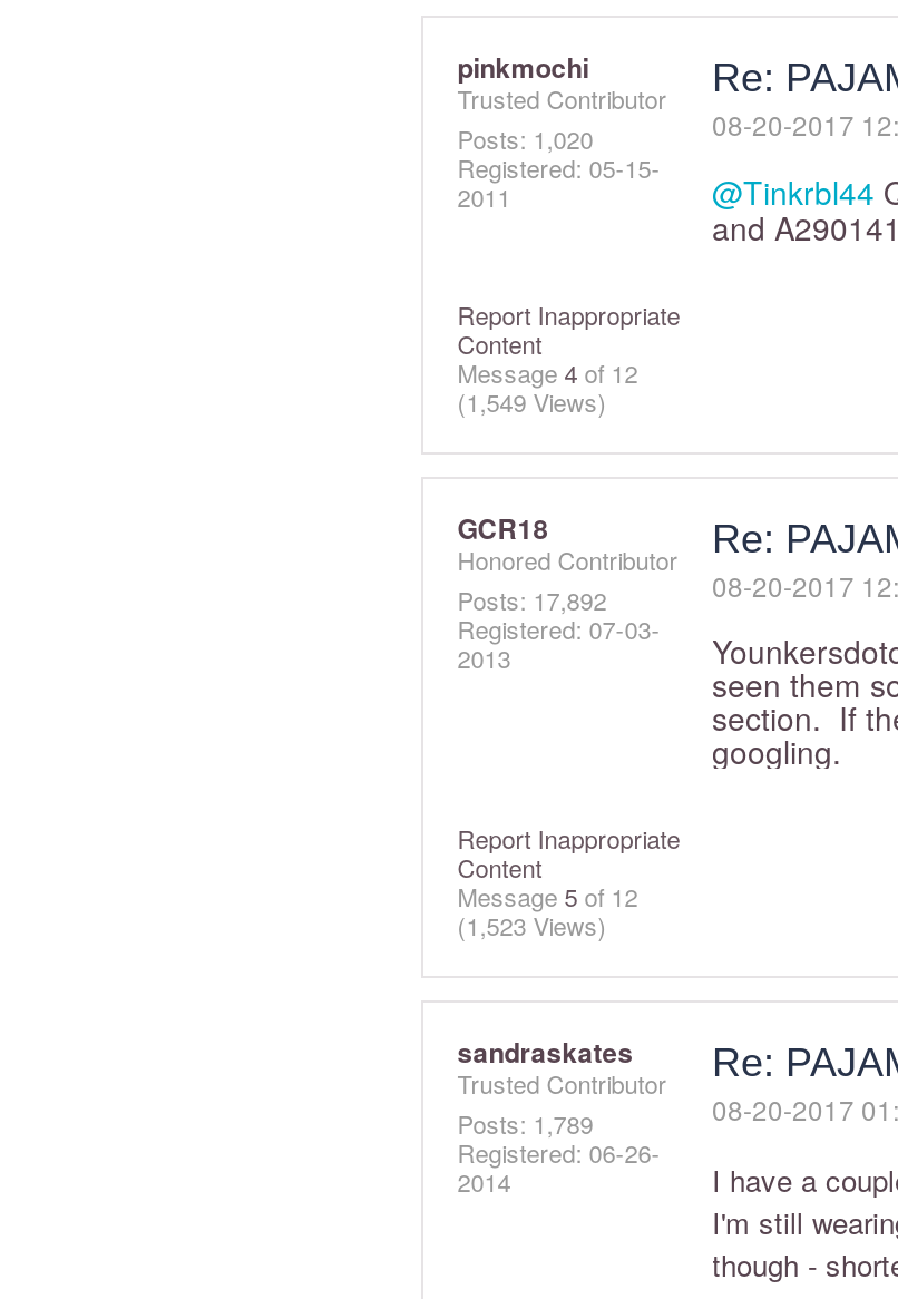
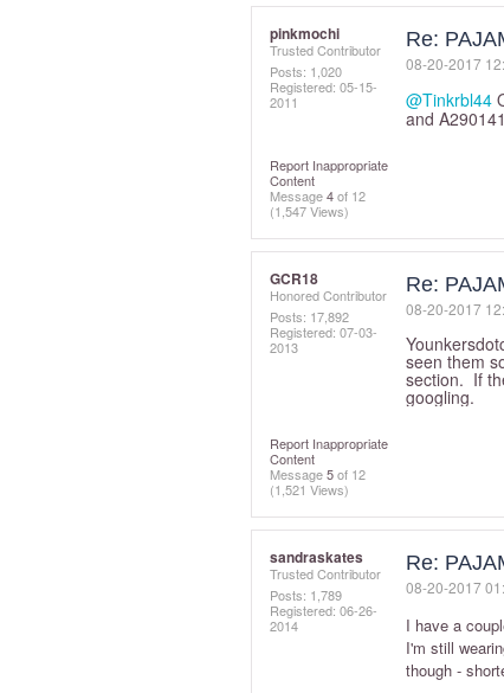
- (1,549 Views)
+ (1,547 Views)

- (1,523 Views)
+ (1,521 Views)
